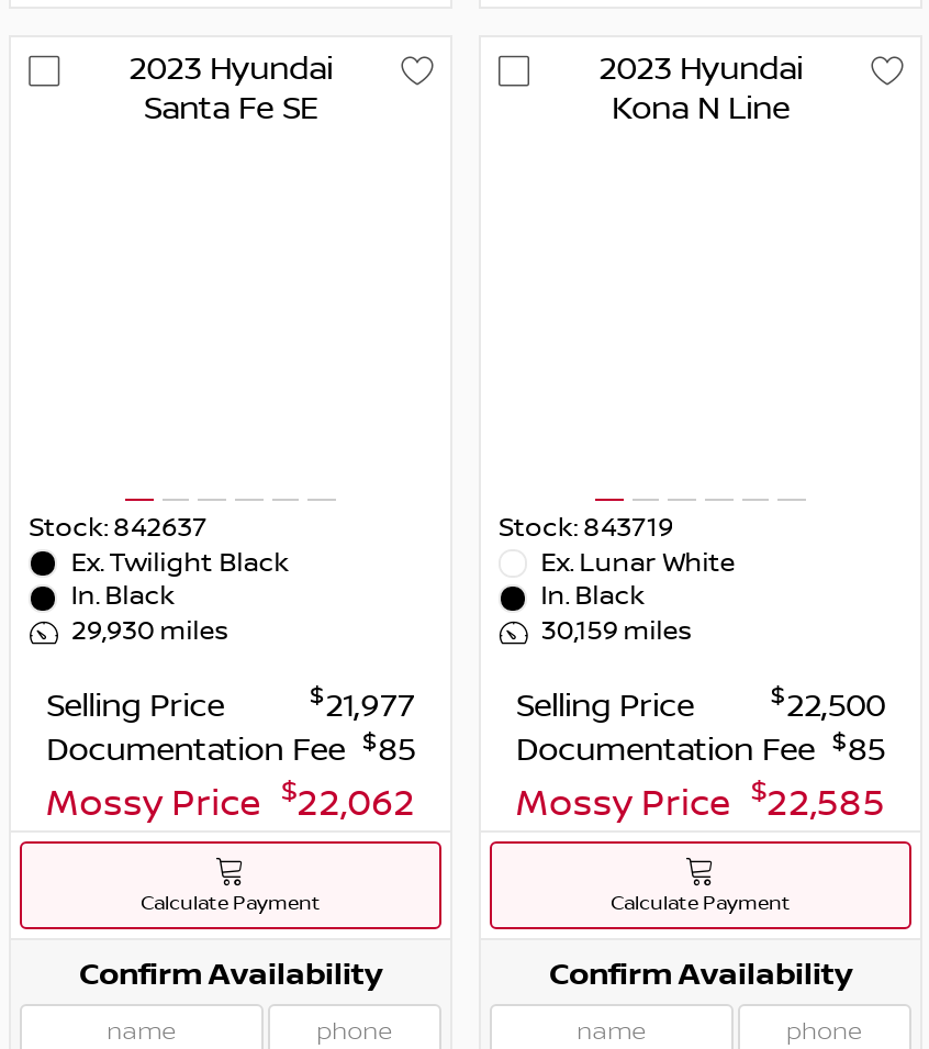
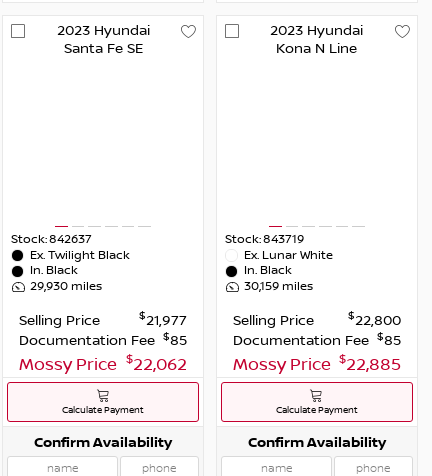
- $22,500
+ $22,800

- Mossy Price $22,585
+ Mossy Price $22,885
